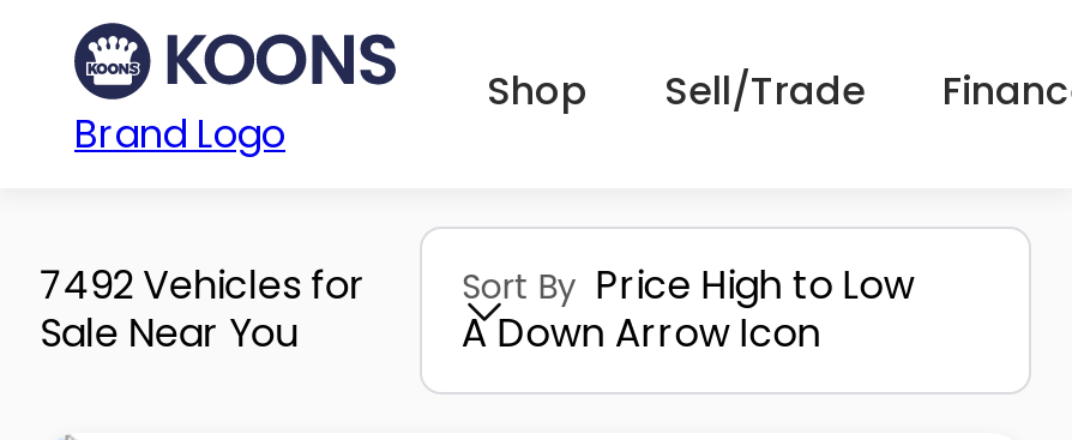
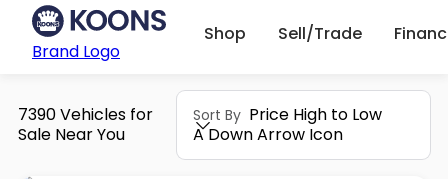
- 7492 Vehicles for Sort By Price High to Low
+ 7390 Vehicles for Sort By Price High to Low
